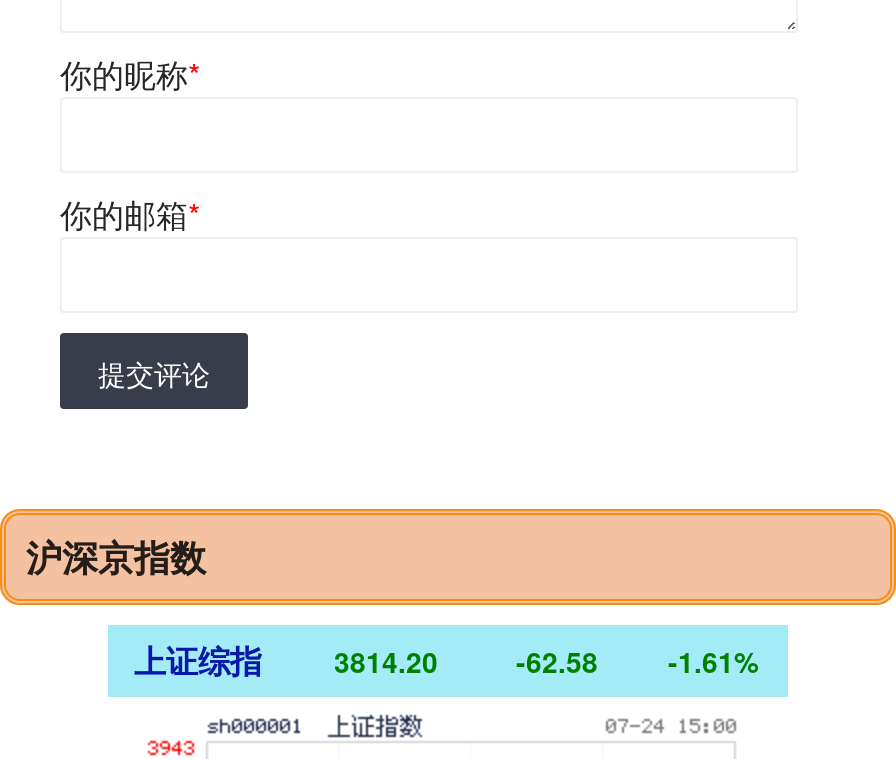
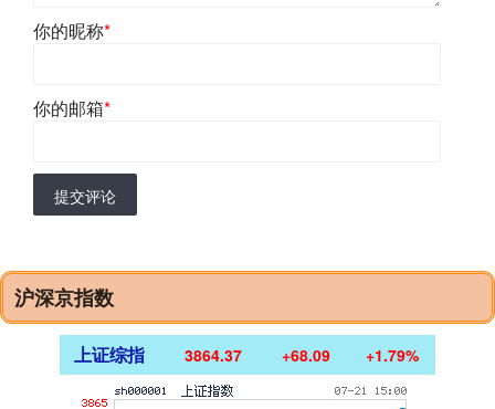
- 3814.20
+ 3864.37

- -62.58
+ +68.09

- -1.61%
+ +1.79%
